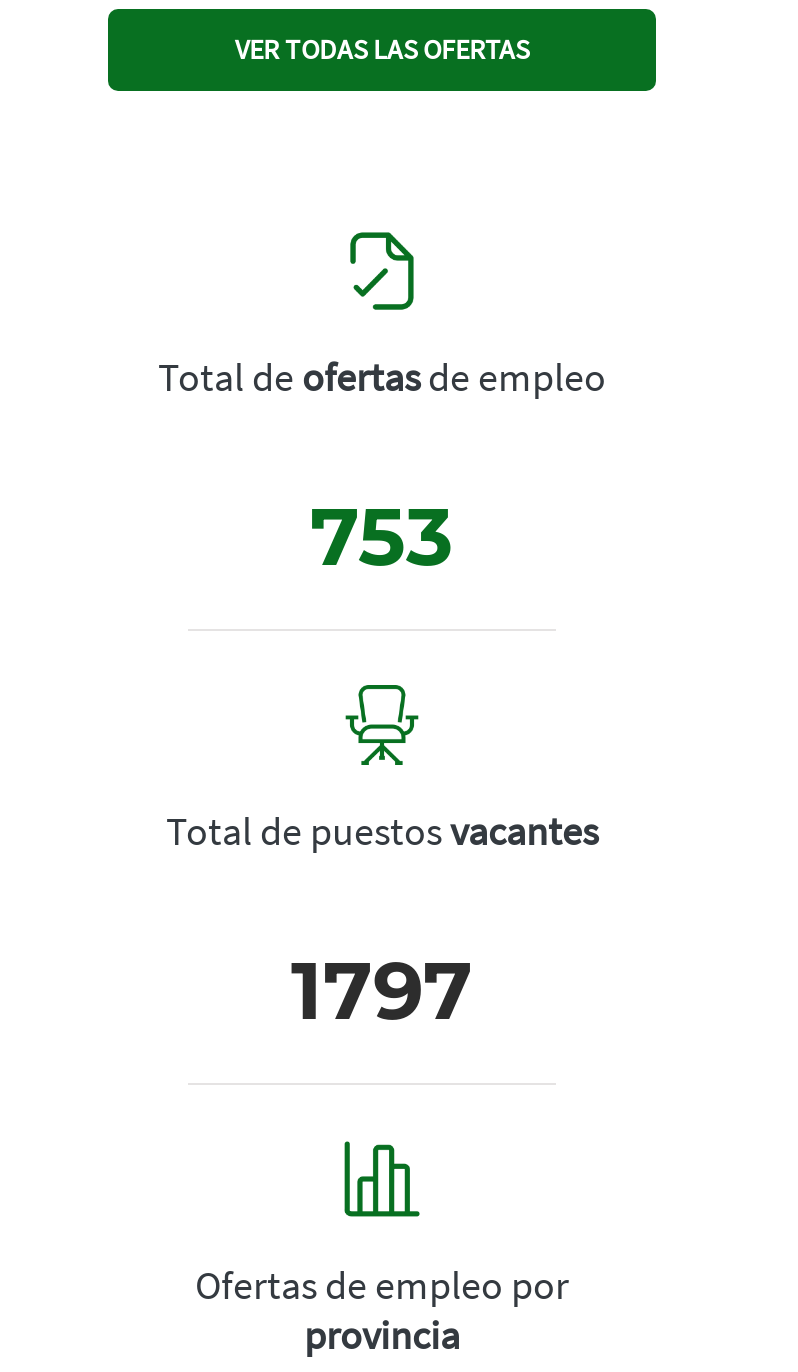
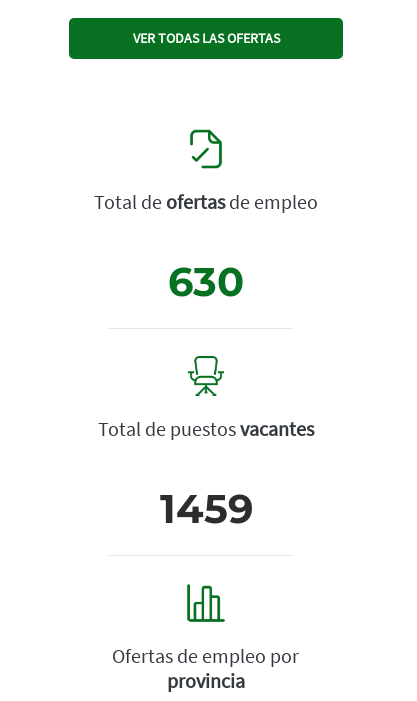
- 753
+ 630

- 1797
+ 1459
